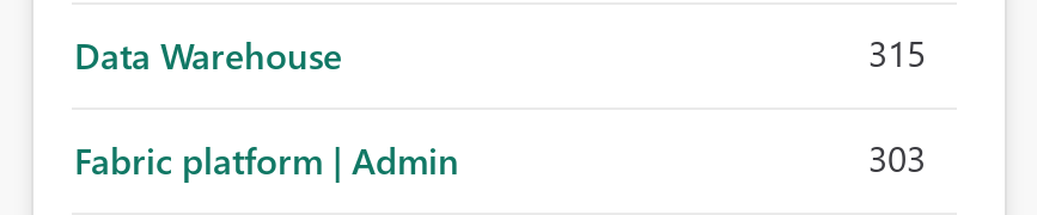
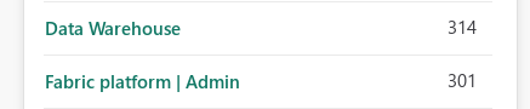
- 315
+ 314

- 303
+ 301
